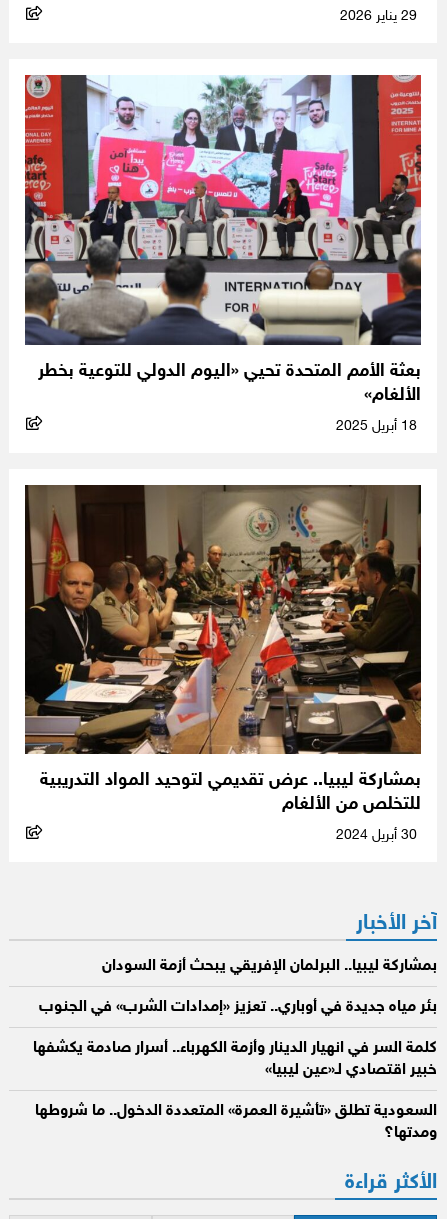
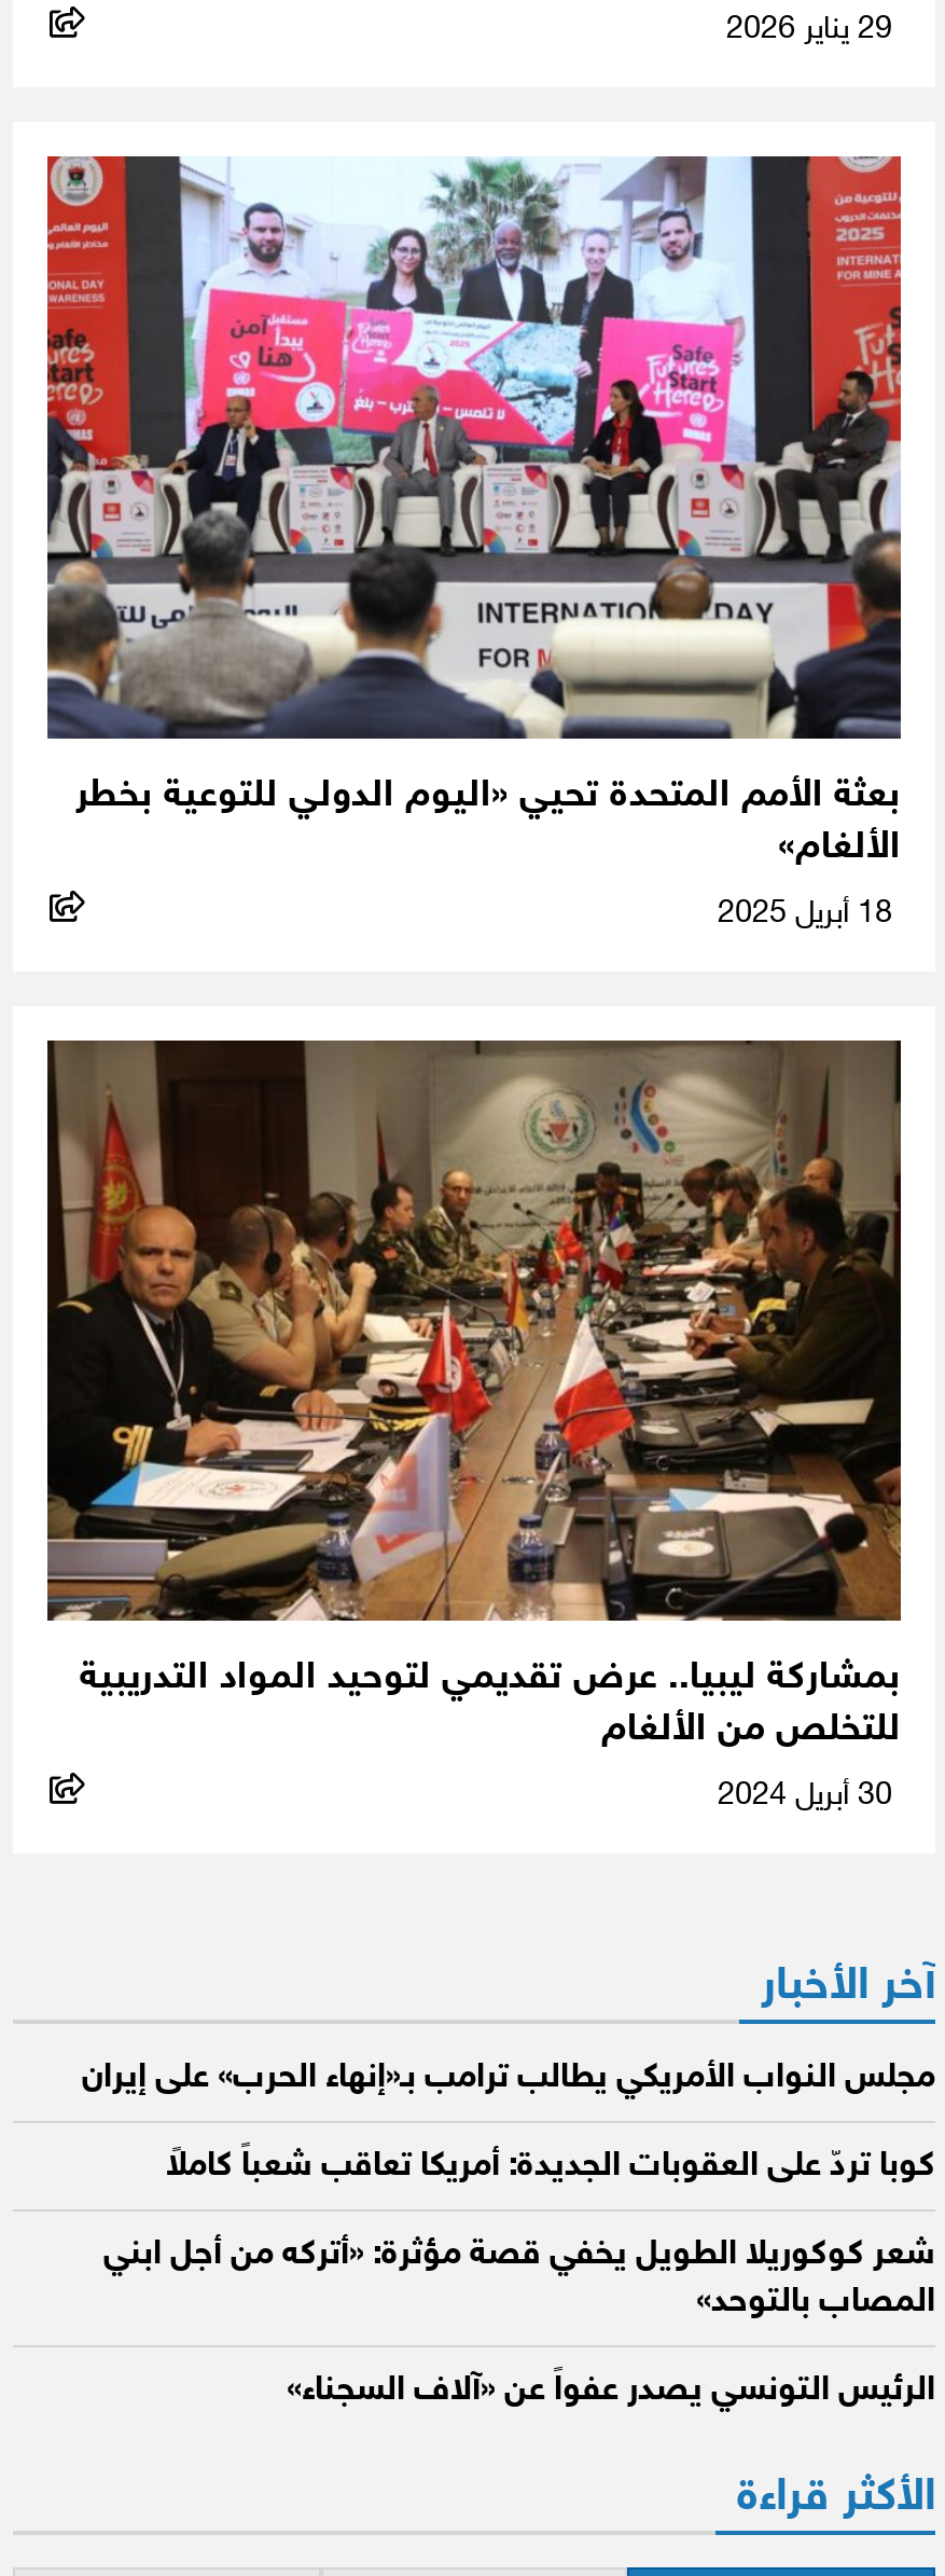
- بمشاركة ليبيا.. البرلمان الإفريقي يبحث أزمة السودان
+ مجلس النواب الأمريكي يطالب ترامب بـ«إنهاء الحرب» على إيران

- بئر مياه جديدة في أوباري.. تعزيز «إمدادات الشرب» في الجنوب
+ كوبا تردّ على العقوبات الجديدة: أمريكا تعاقب شعباً كاملاً

- كلمة السر في انهيار الدينار وأزمة الكهرباء.. أسرار صادمة يكشفها
- خبير اقتصادي لـ«عين ليبيا»
+ شعر كوكوريلا الطويل يخفي قصة مؤثرة: «أتركه من أجل ابني
+ المصاب بالتوحد»

- السعودية تطلق «تأشيرة العمرة» المتعددة الدخول.. ما شروطها
- ومدتها؟
+ الرئيس التونسي يصدر عفواً عن «آلاف السجناء»
